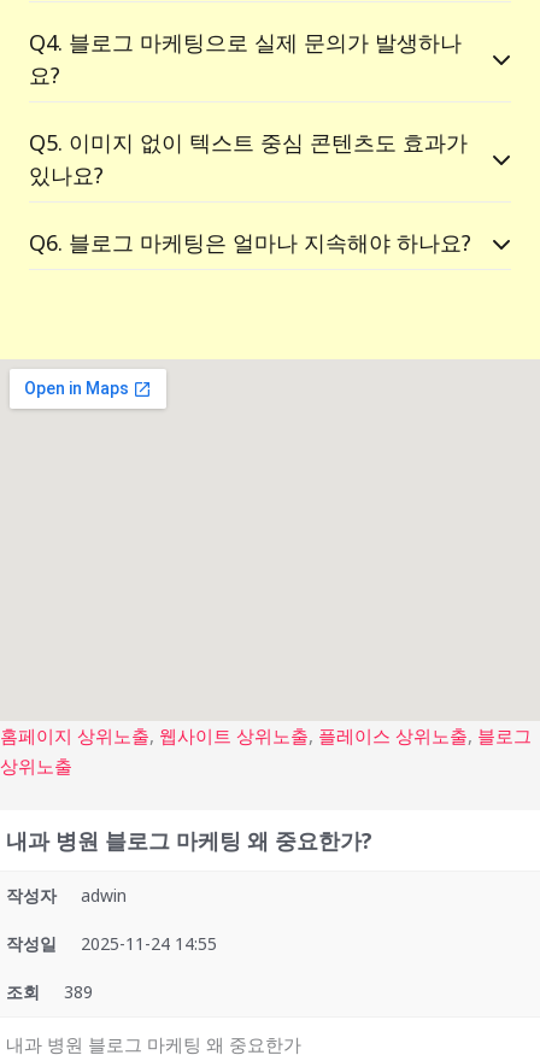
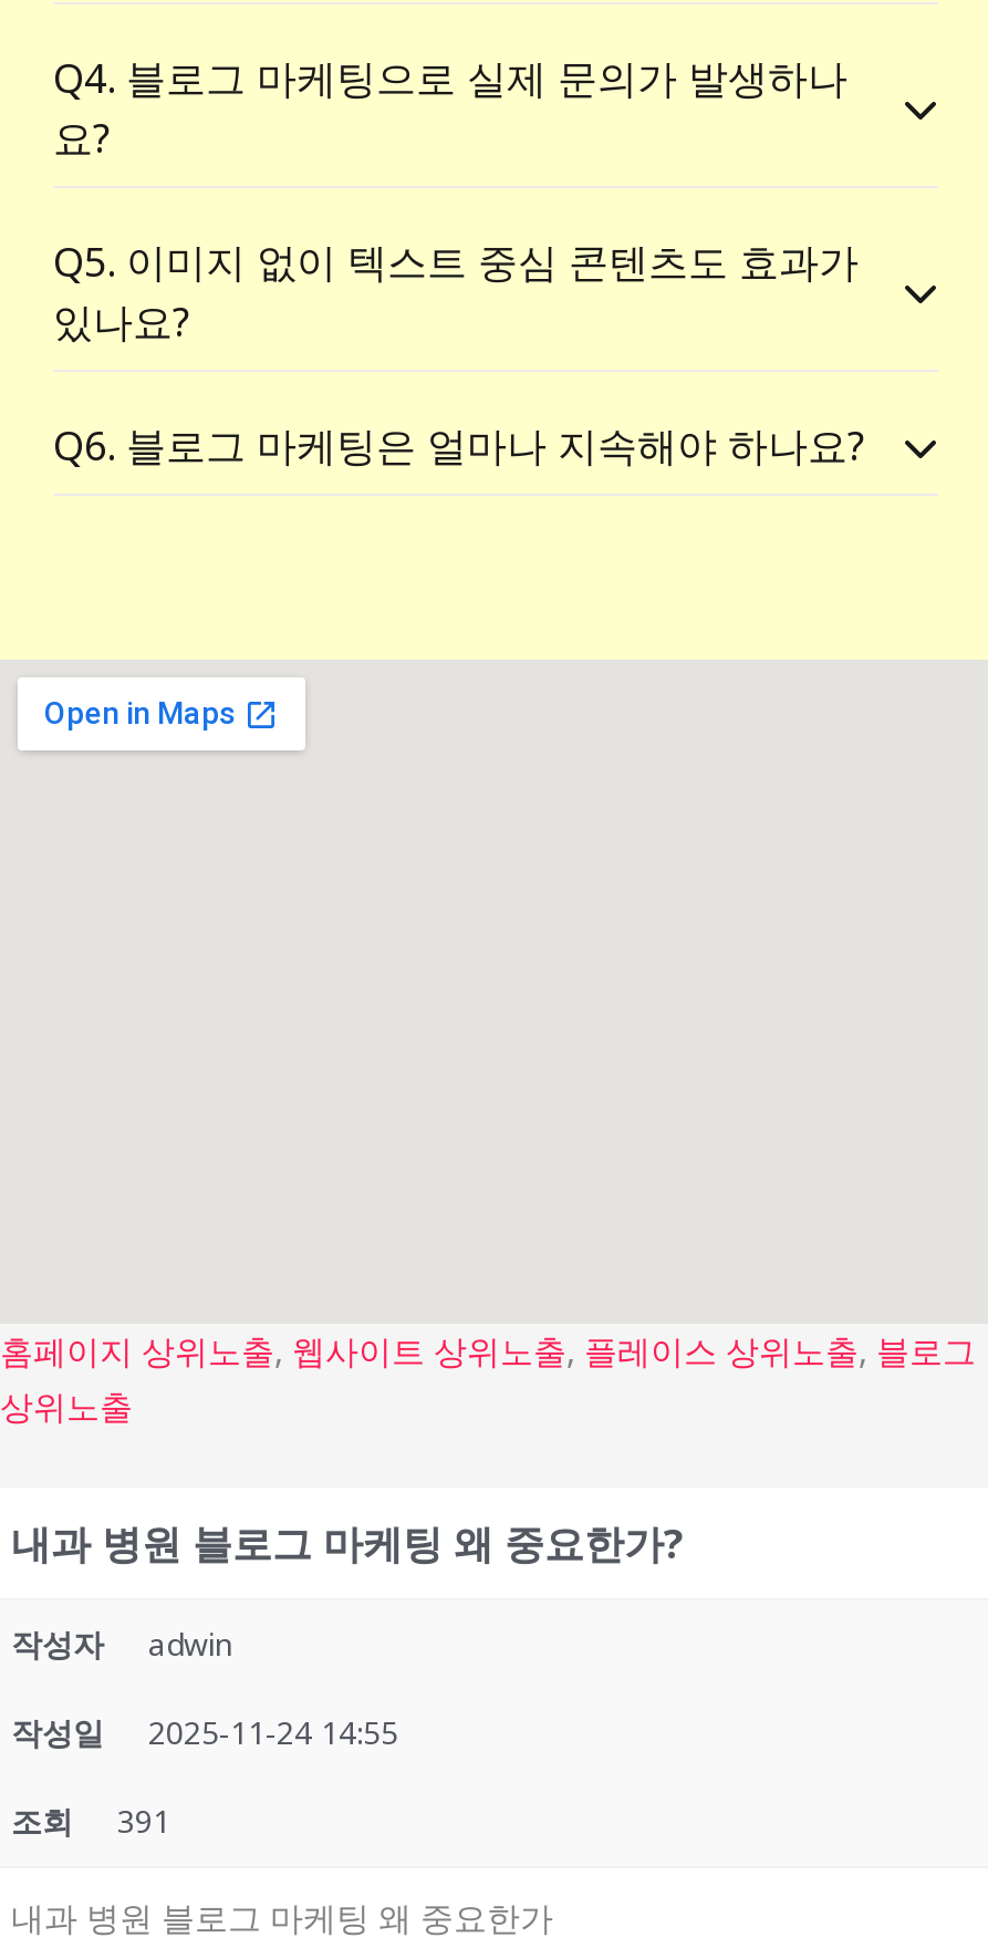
- 조회 389
+ 조회 391
